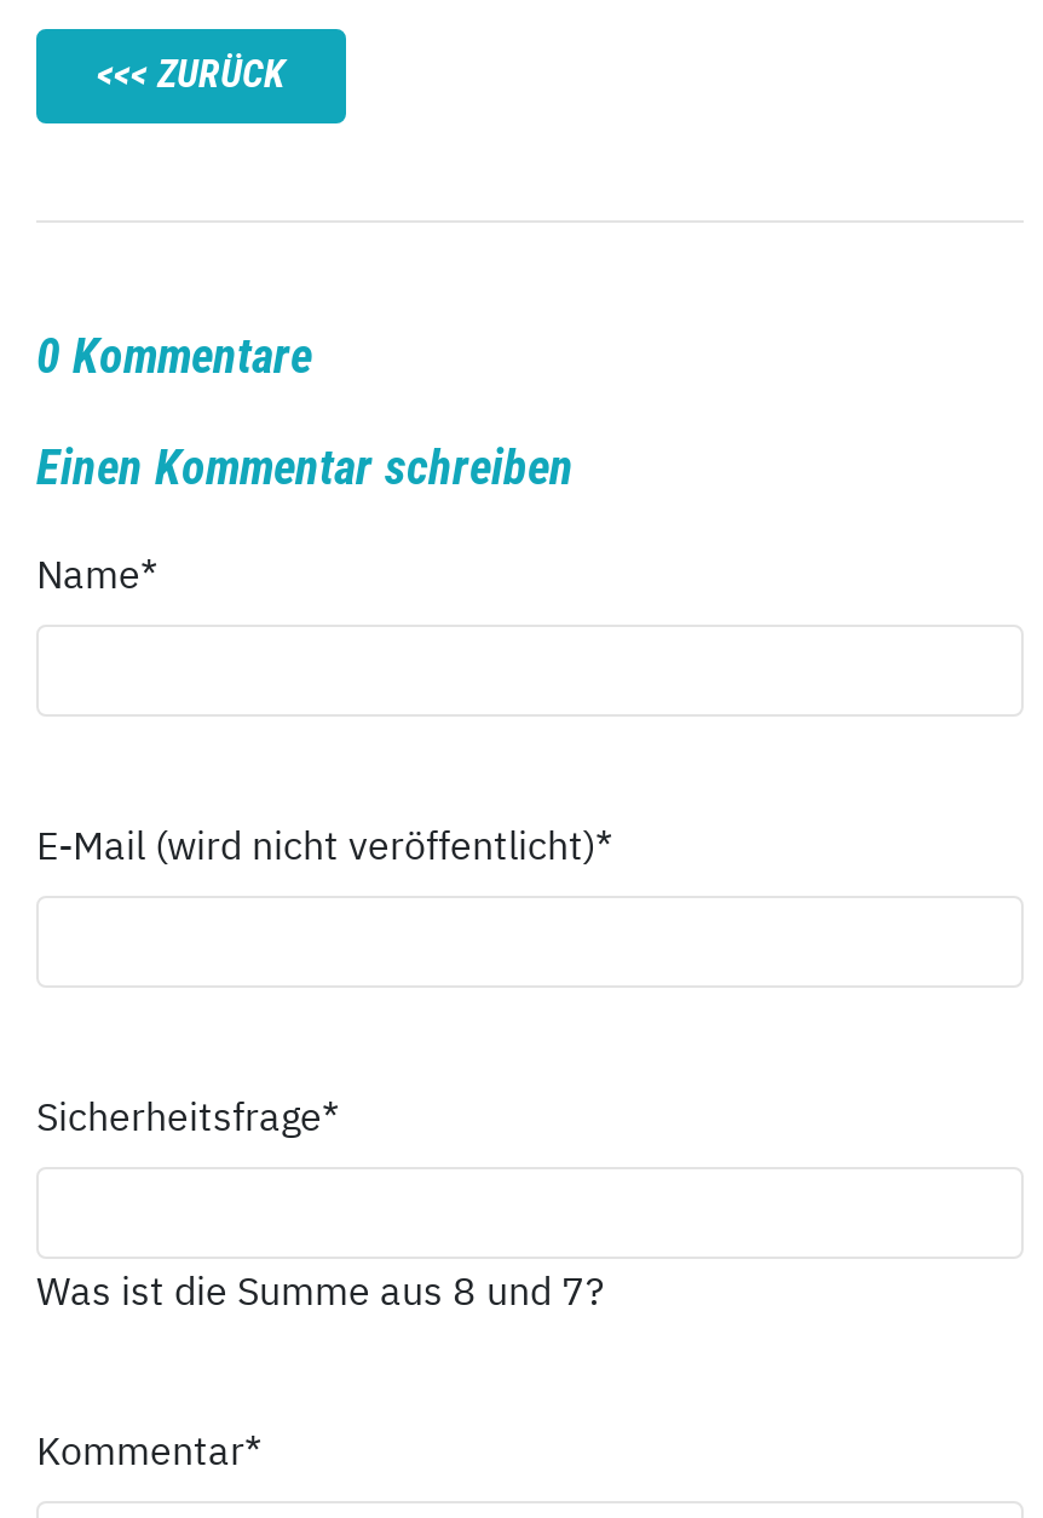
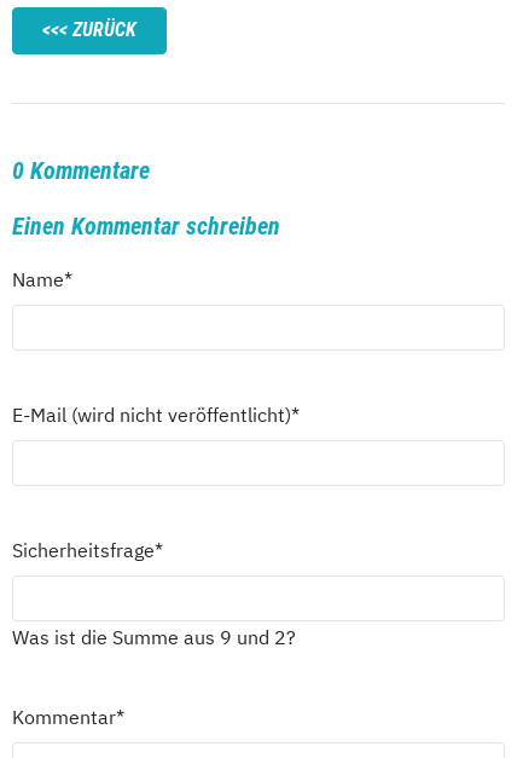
- Was ist die Summe aus 8 und 7?
+ Was ist die Summe aus 9 und 2?
